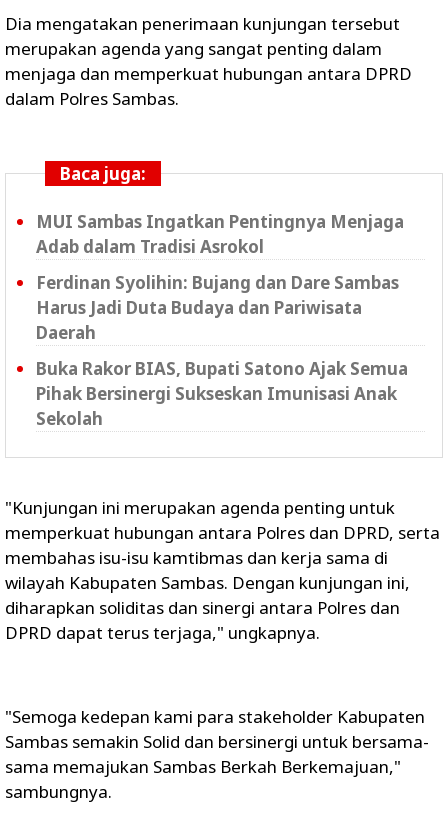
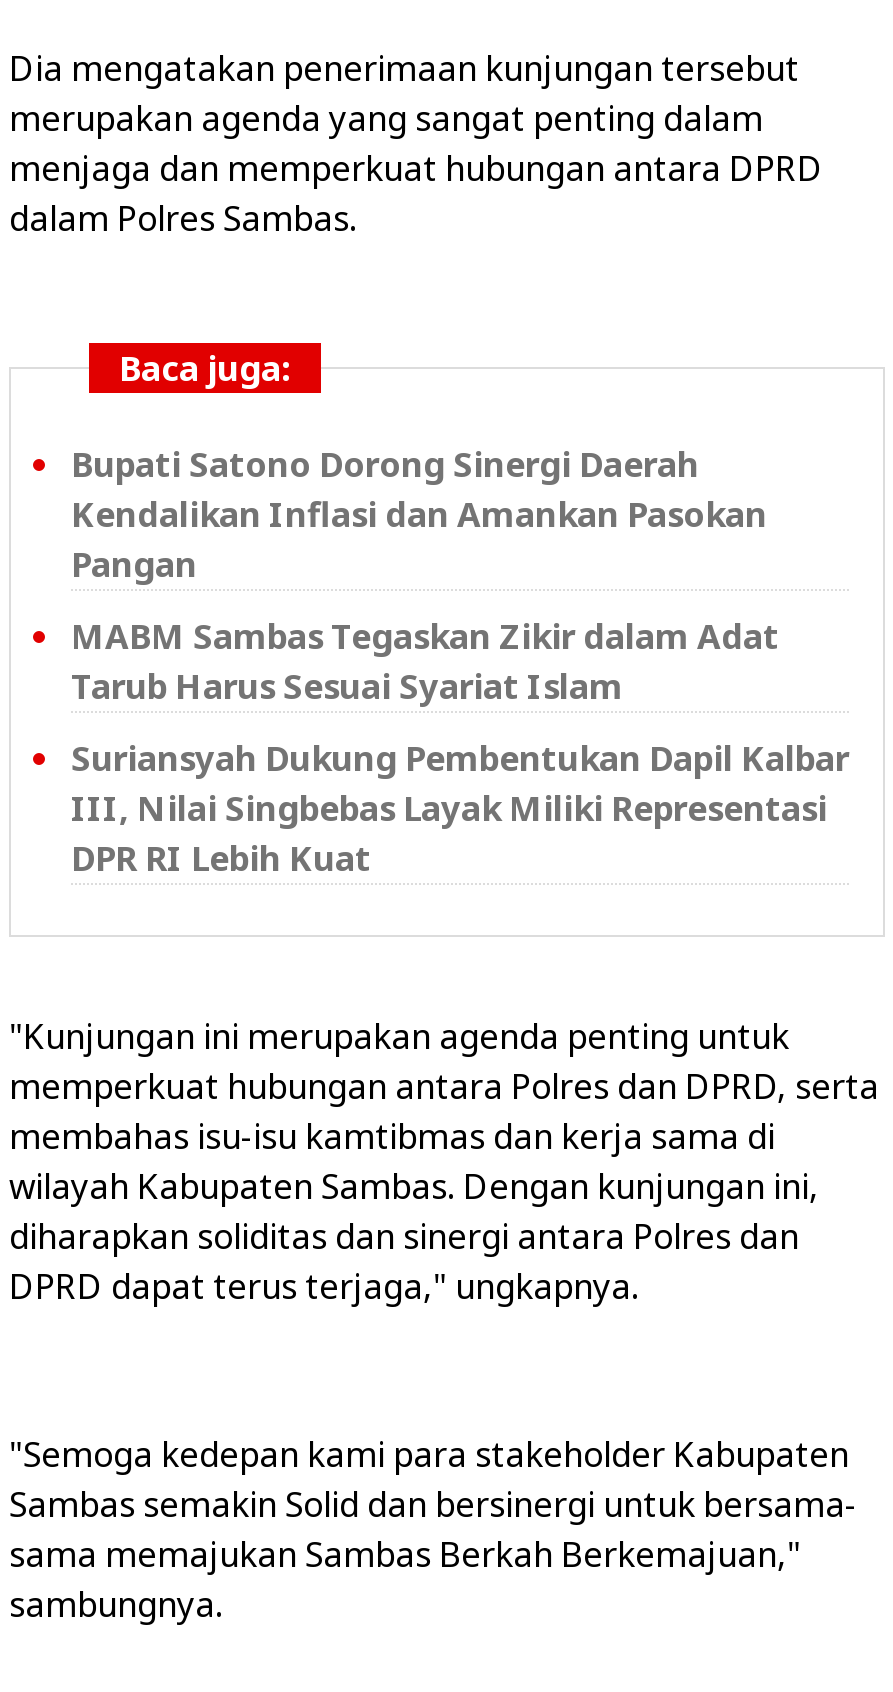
- MUI Sambas Ingatkan Pentingnya Menjaga
- Adab dalam Tradisi Asrokol
+ Bupati Satono Dorong Sinergi Daerah
+ Kendalikan Inflasi dan Amankan Pasokan
+ Pangan

- Ferdinan Syolihin: Bujang dan Dare Sambas
- Harus Jadi Duta Budaya dan Pariwisata
- Daerah
+ MABM Sambas Tegaskan Zikir dalam Adat
+ Tarub Harus Sesuai Syariat Islam

- Buka Rakor BIAS, Bupati Satono Ajak Semua
- Pihak Bersinergi Sukseskan Imunisasi Anak
- Sekolah
+ Suriansyah Dukung Pembentukan Dapil Kalbar
+ III, Nilai Singbebas Layak Miliki Representasi
+ DPR RI Lebih Kuat
